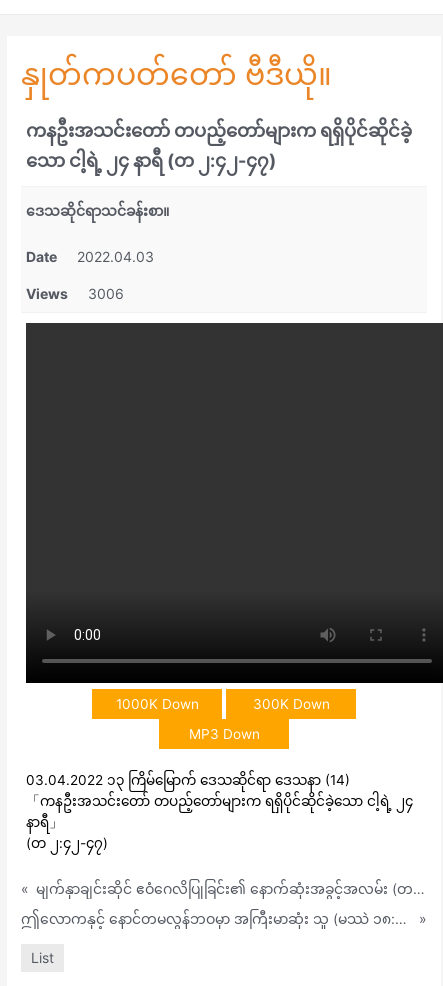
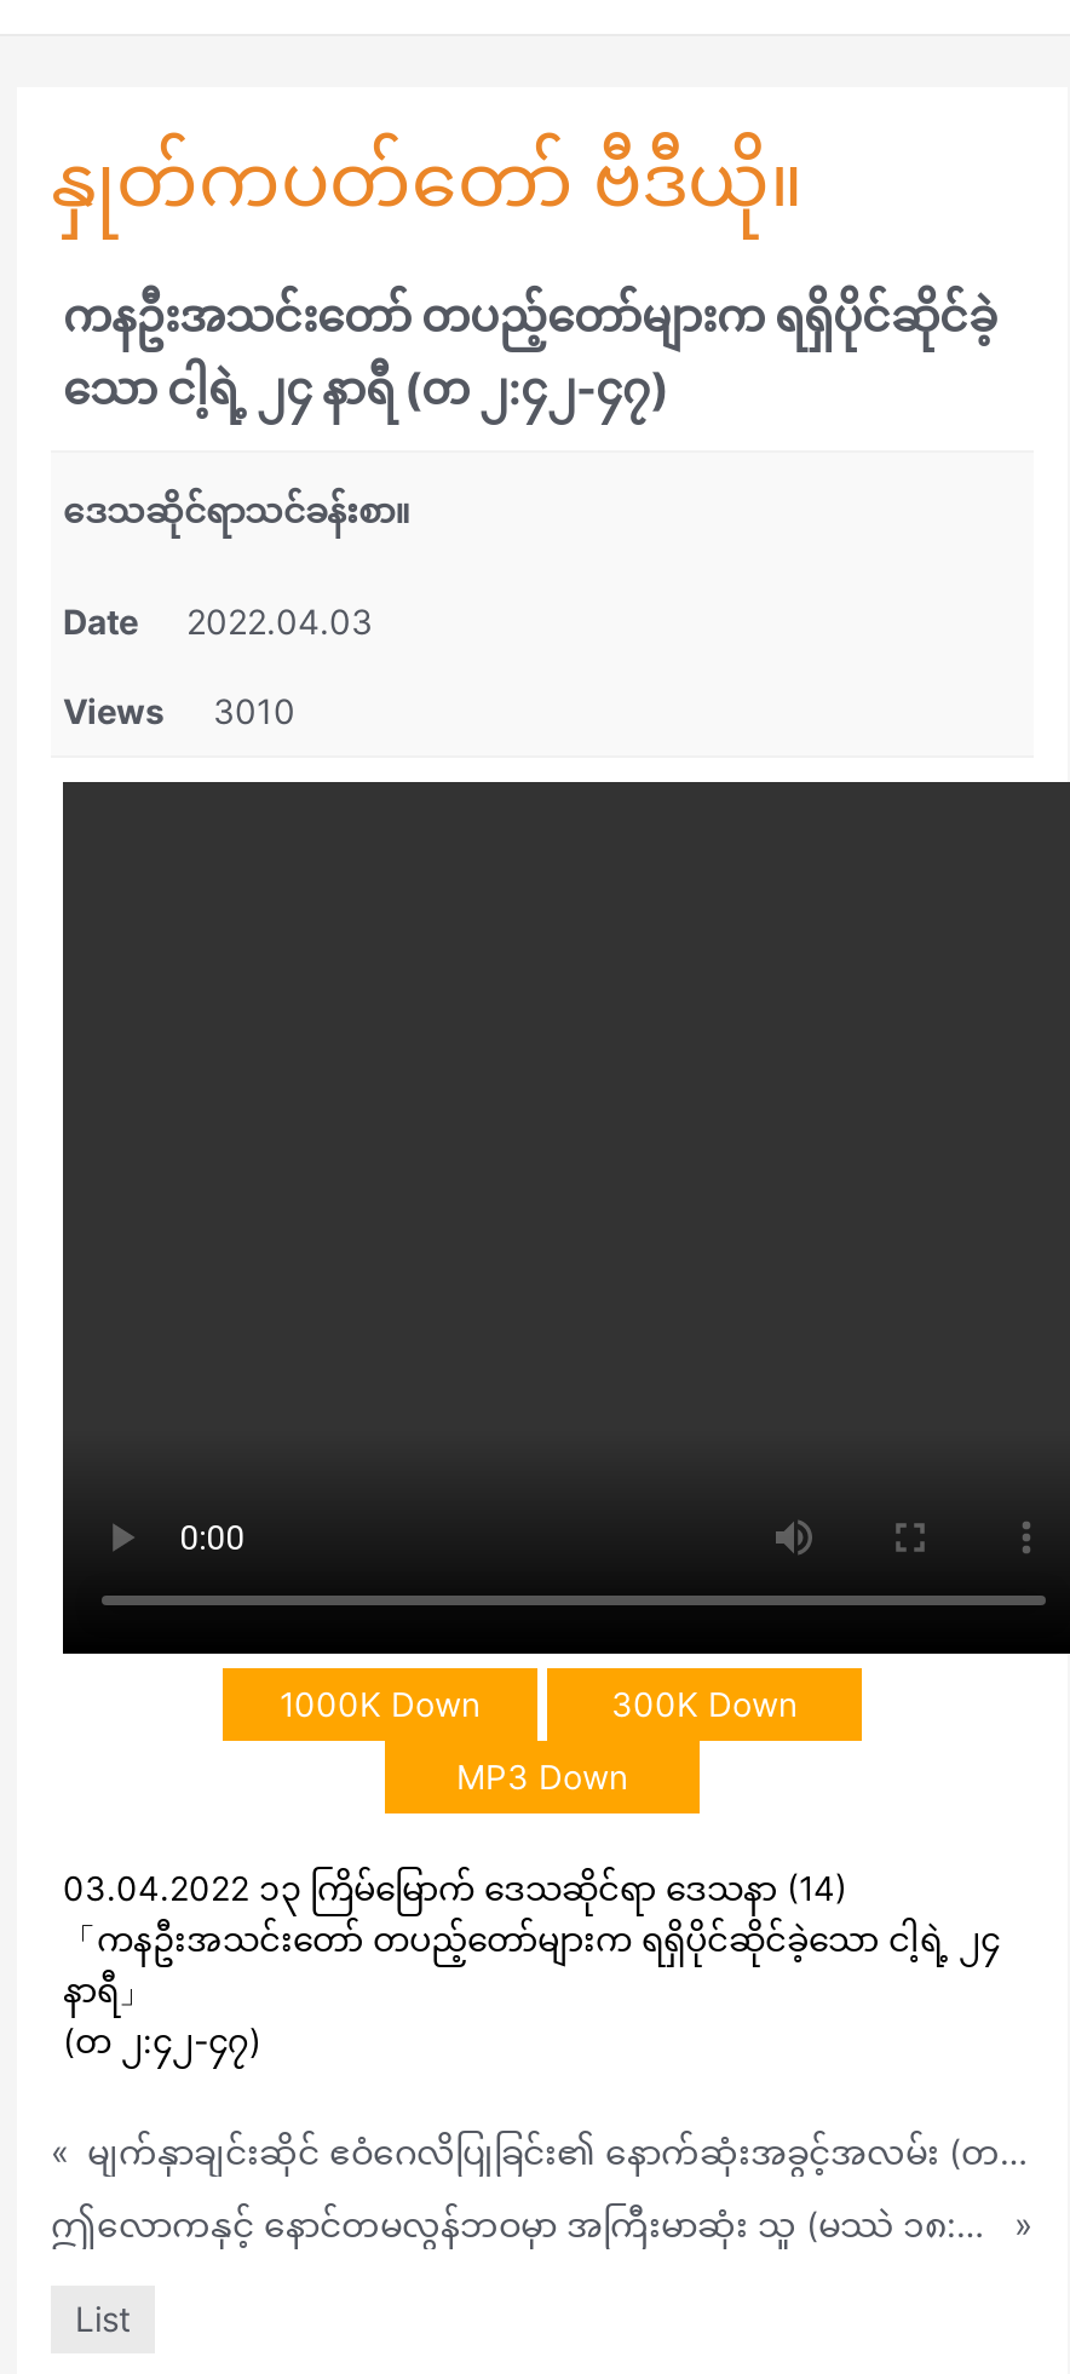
- Views 3006
+ Views 3010
